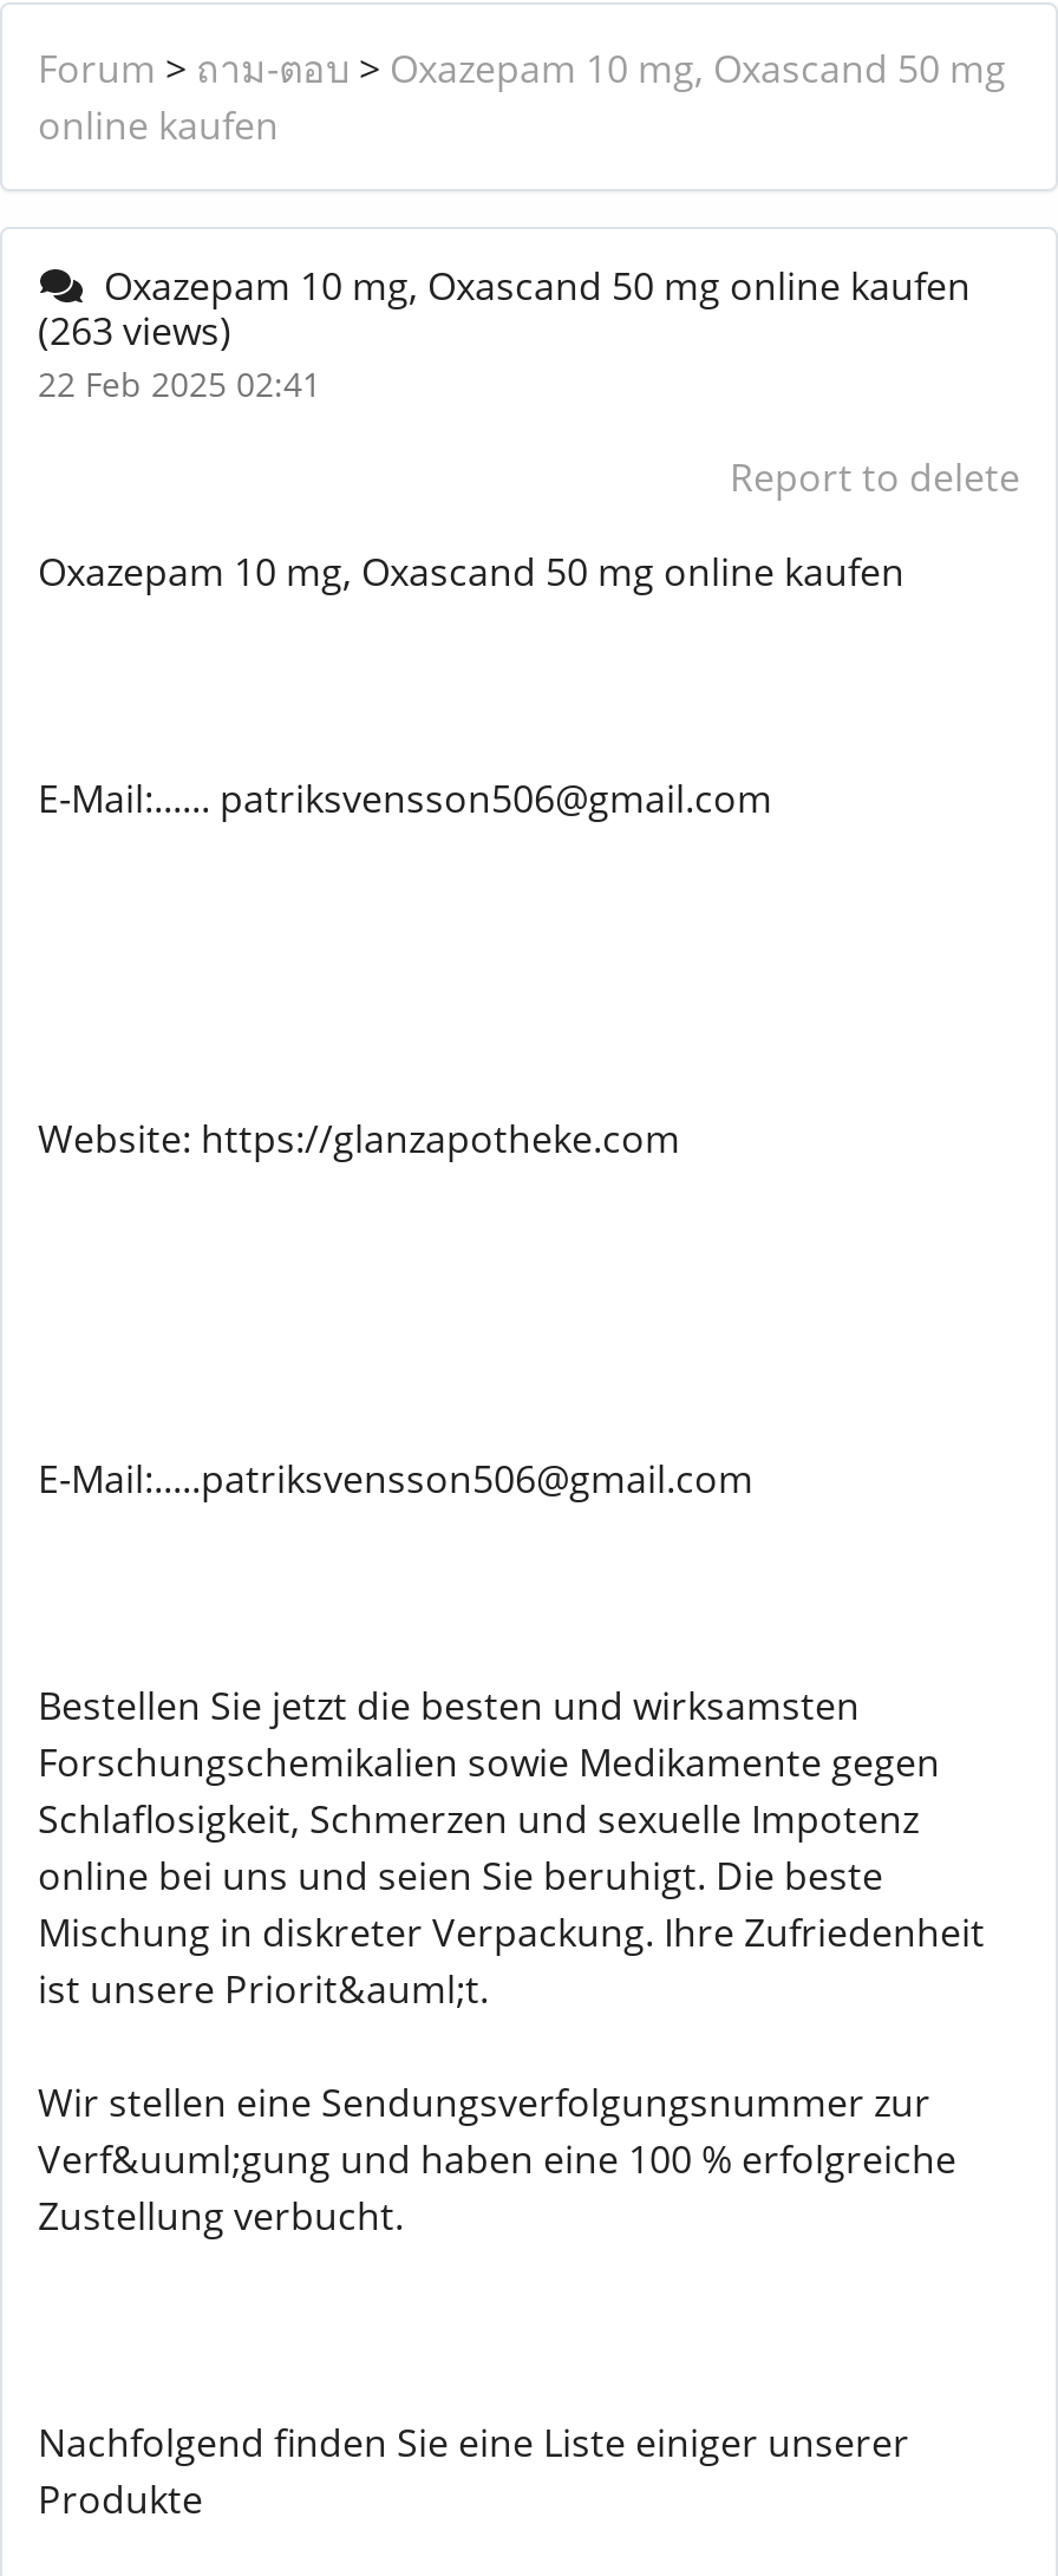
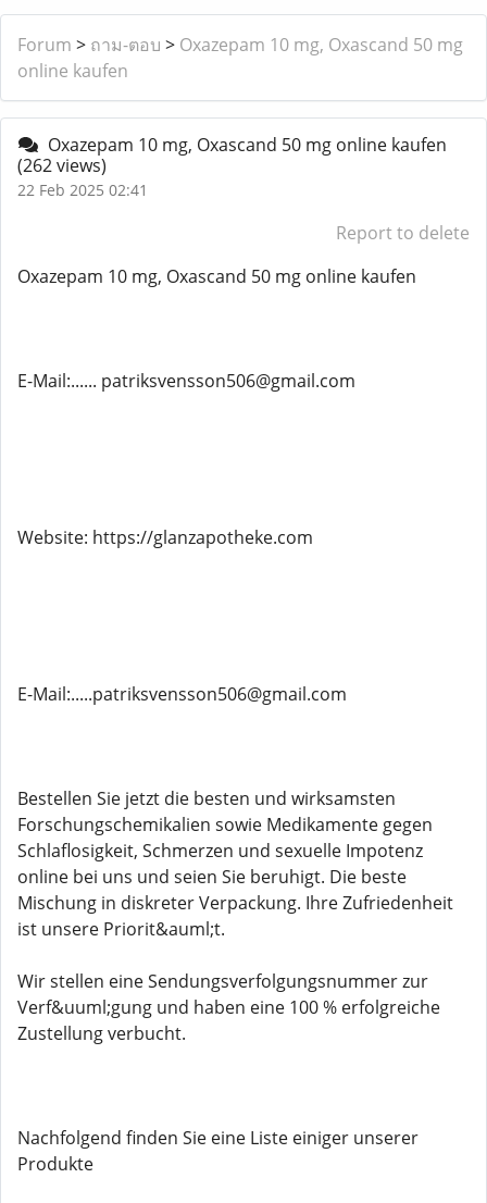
- (263 views)
+ (262 views)
